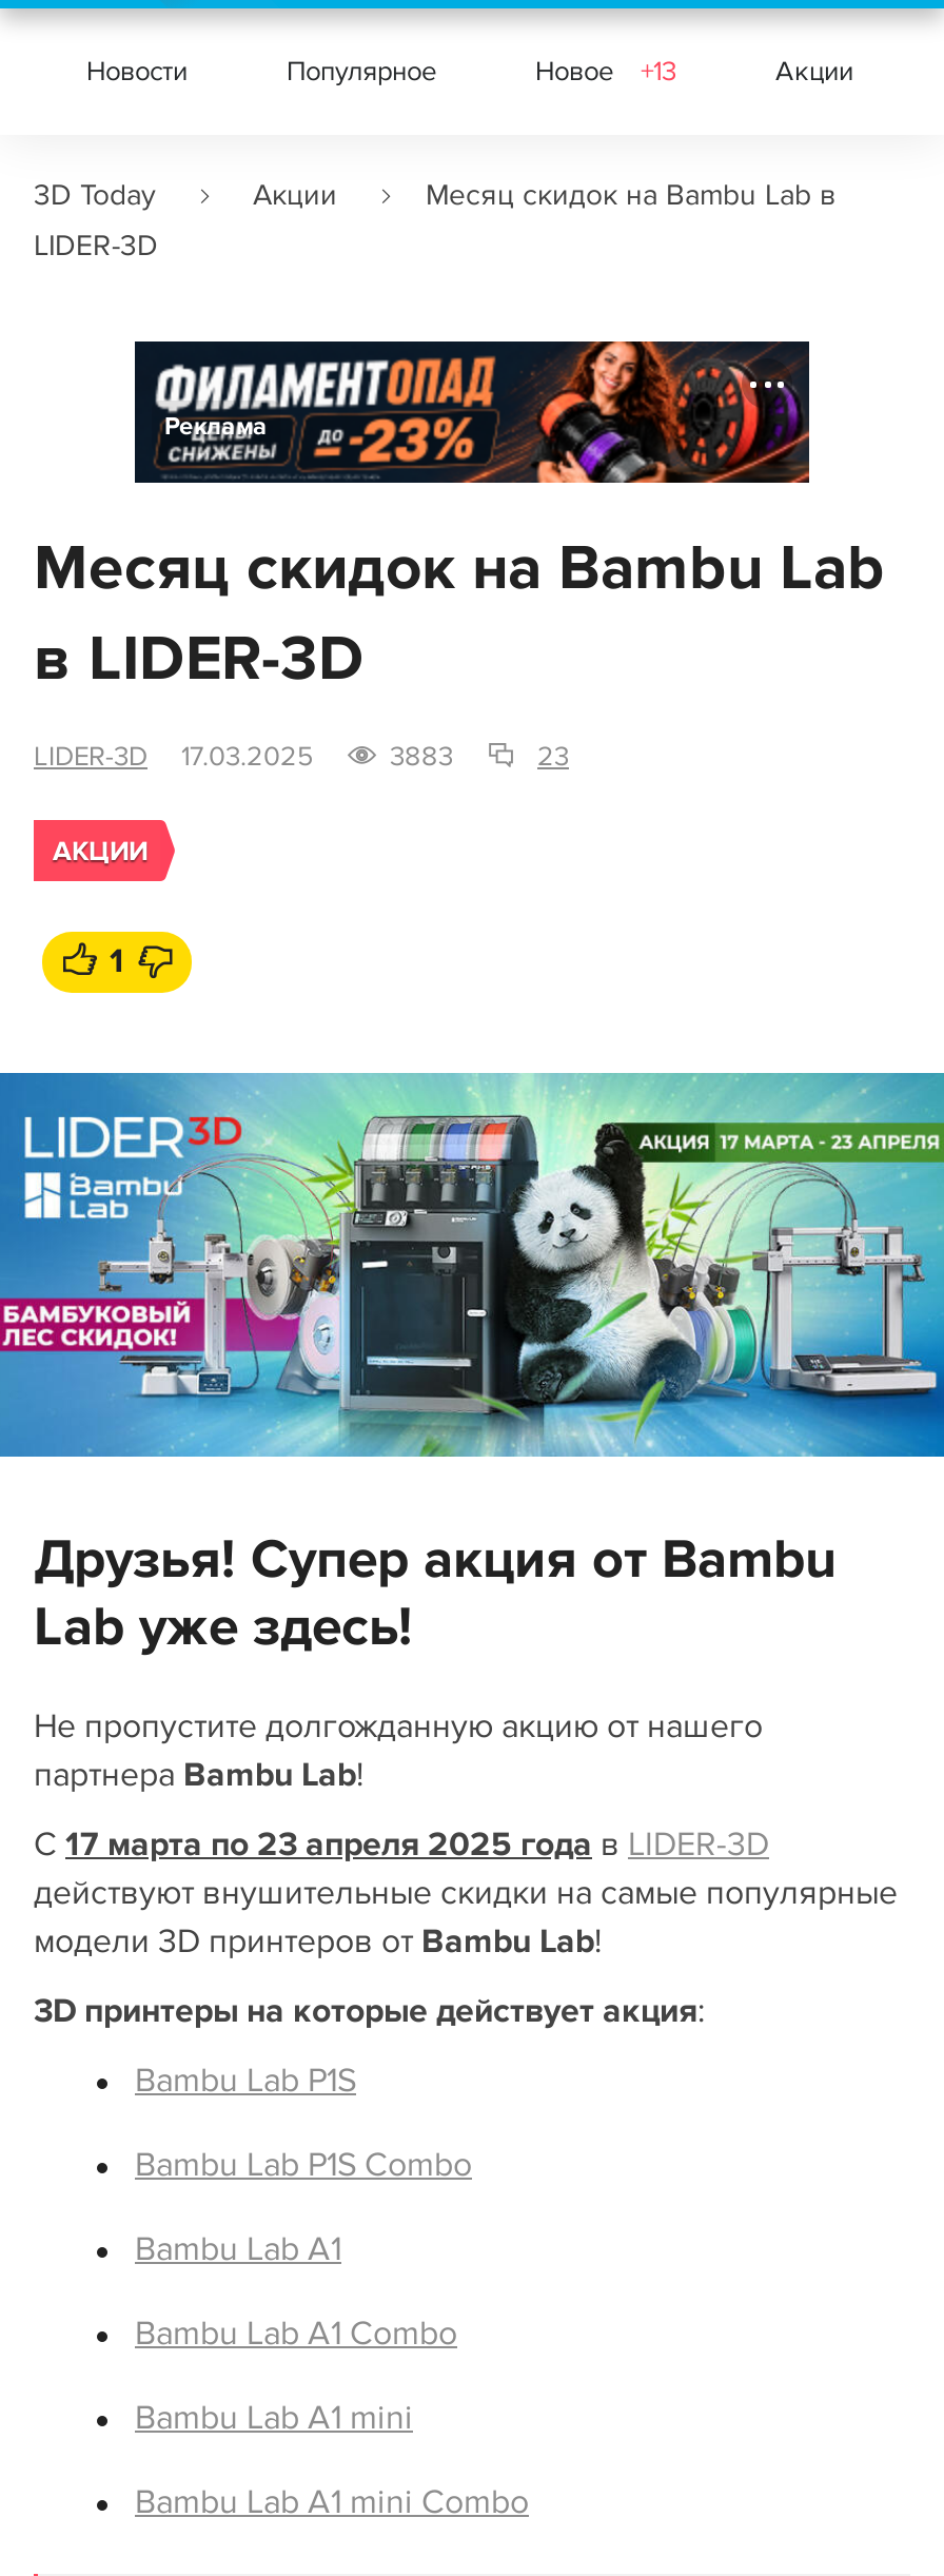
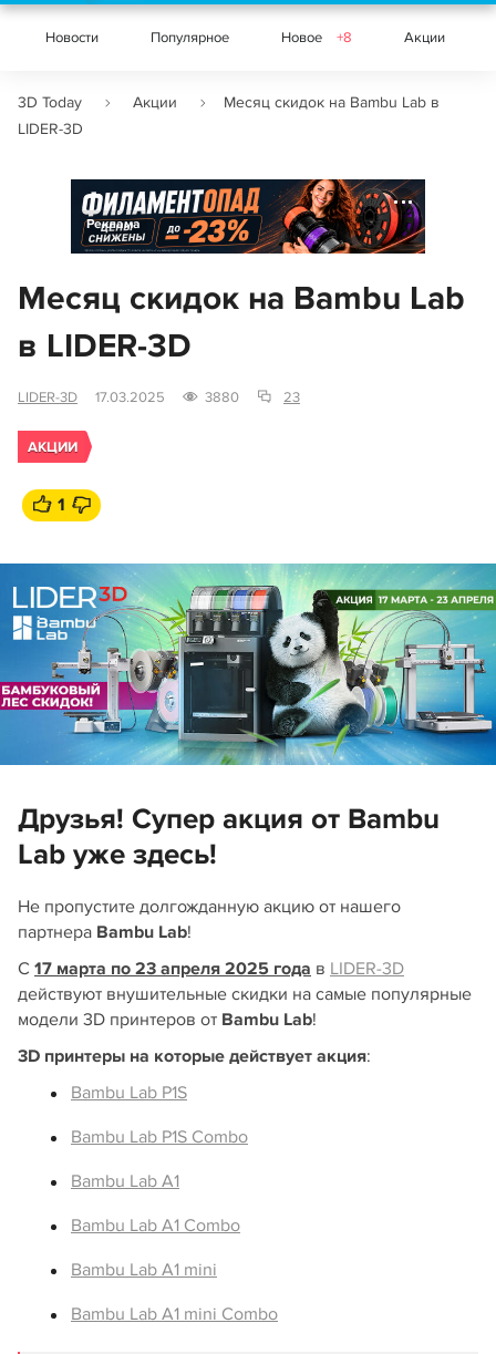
- Новое +13
+ Новое +8

- 3883
+ 3880
